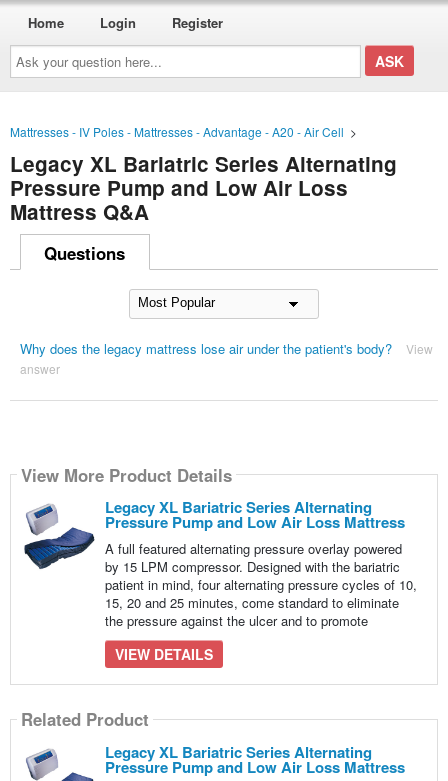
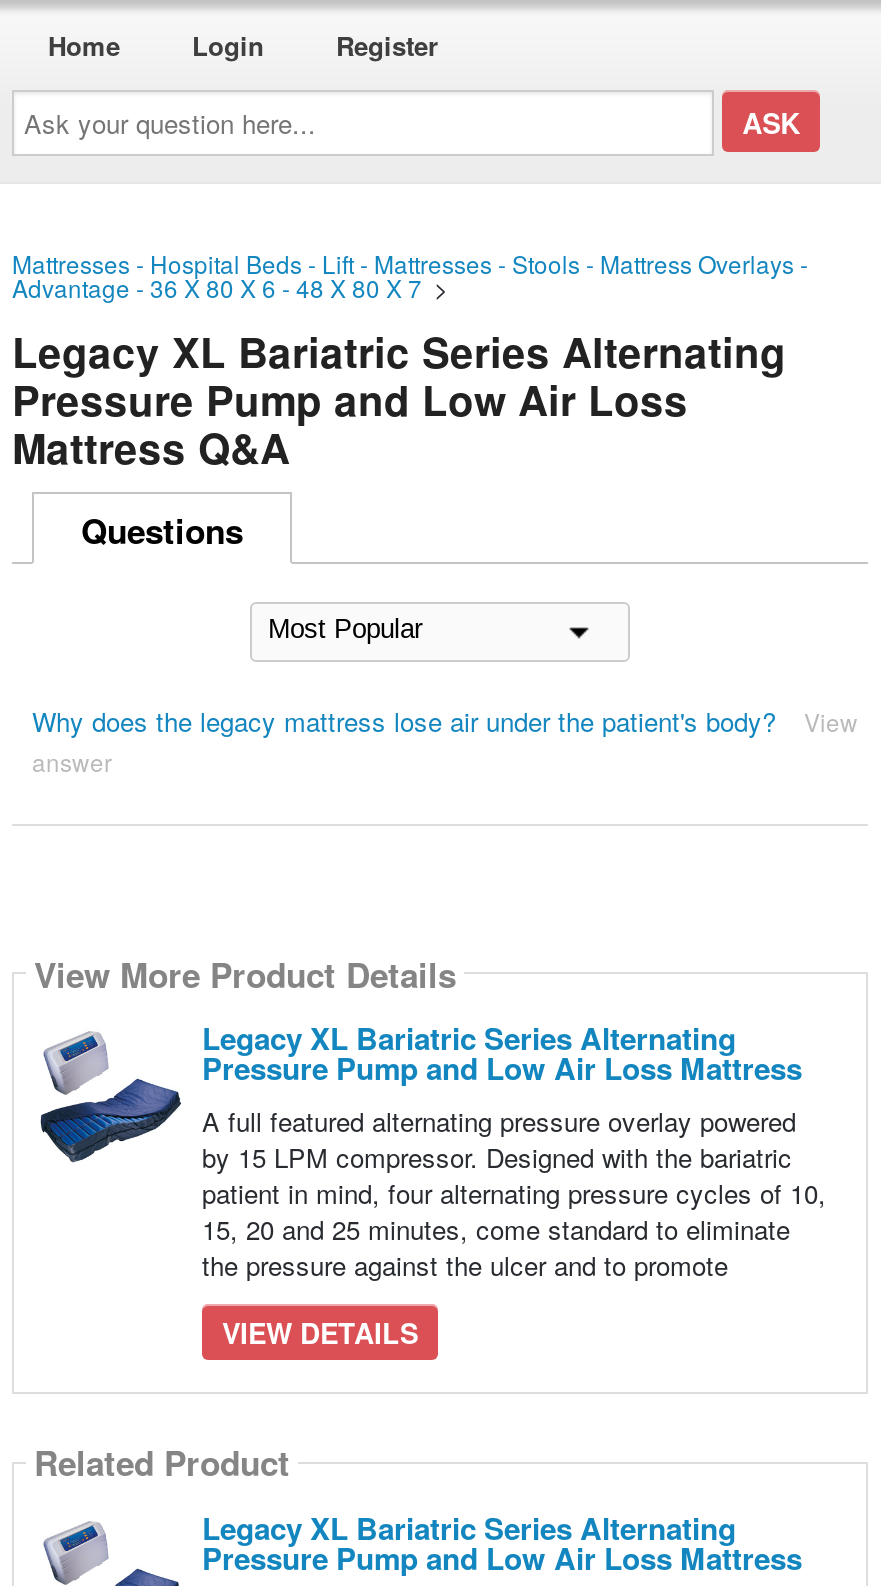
- Mattresses - IV Poles - Mattresses - Advantage - A20 - Air Cell >
+ Mattresses - Hospital Beds - Lift - Mattresses - Stools - Mattress Overlays -
+ Advantage - 36 X 80 X 6 - 48 X 80 X 7>
